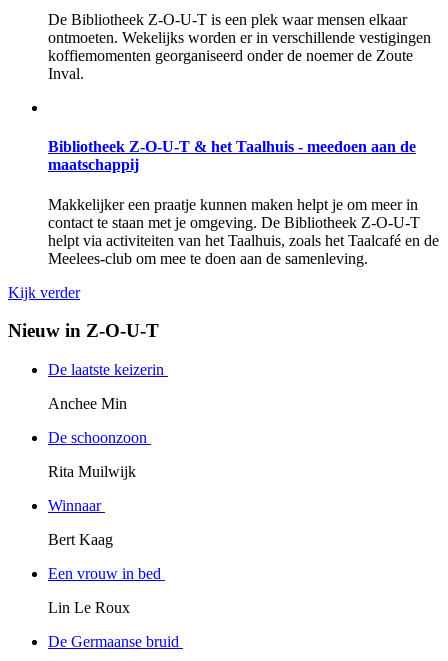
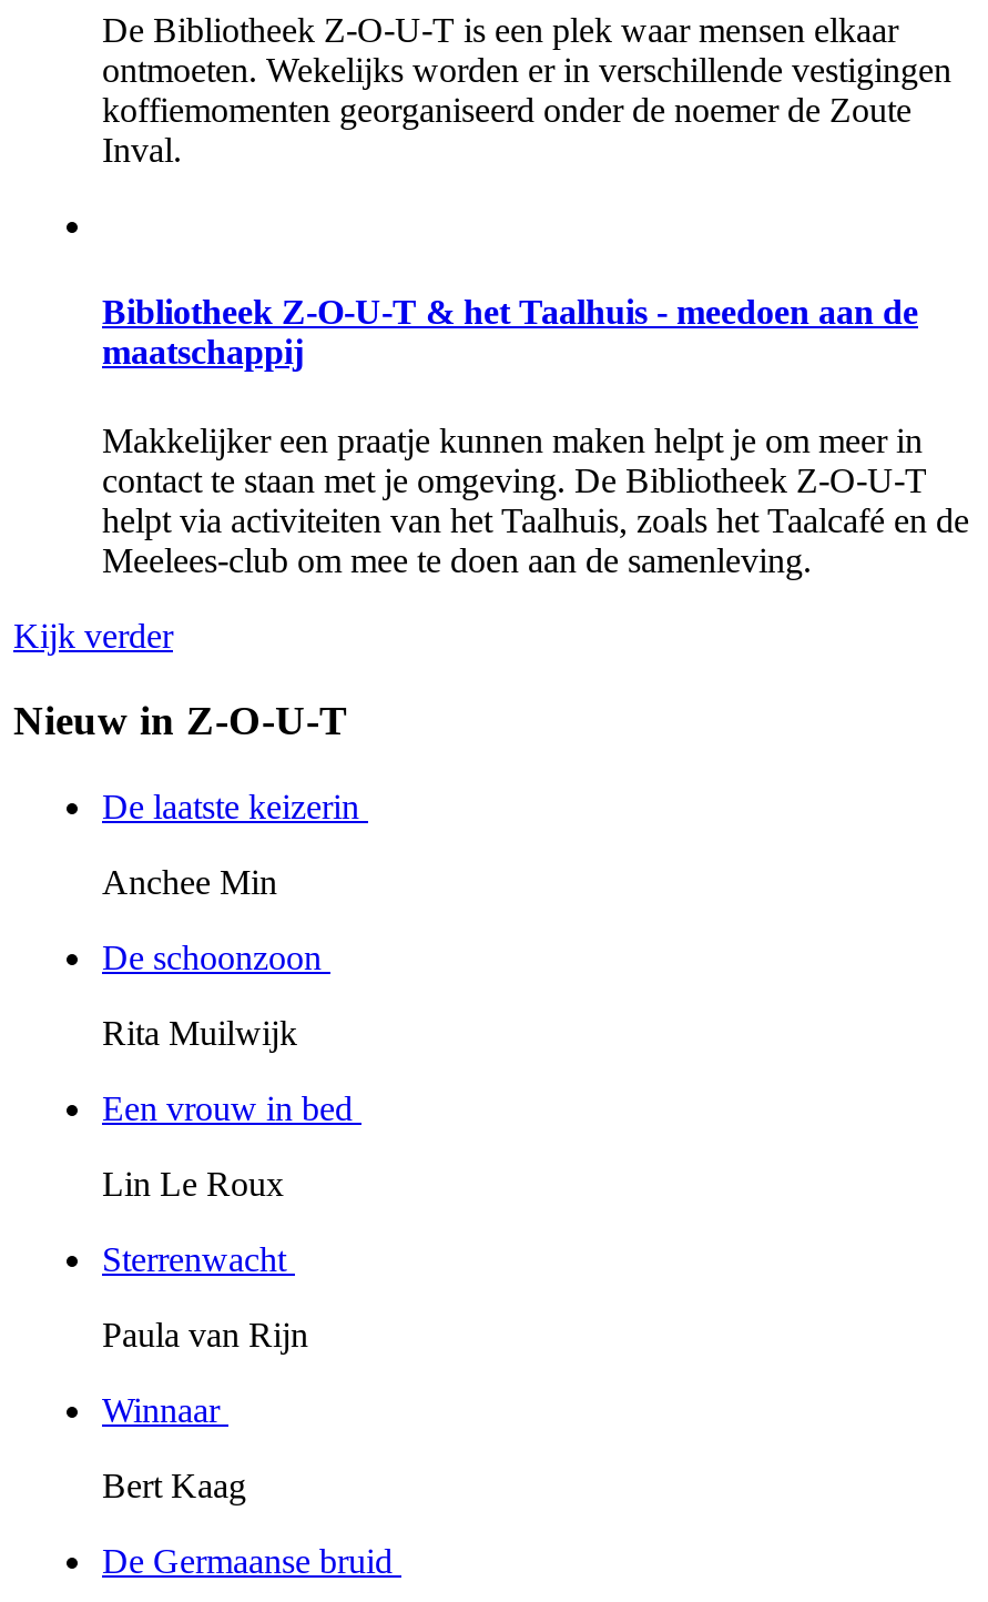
+ Sterrenwacht
+ Paula van Rijn

moved down: Winnaar | Bert Kaag

moved up: Een vrouw in bed | Lin Le Roux
